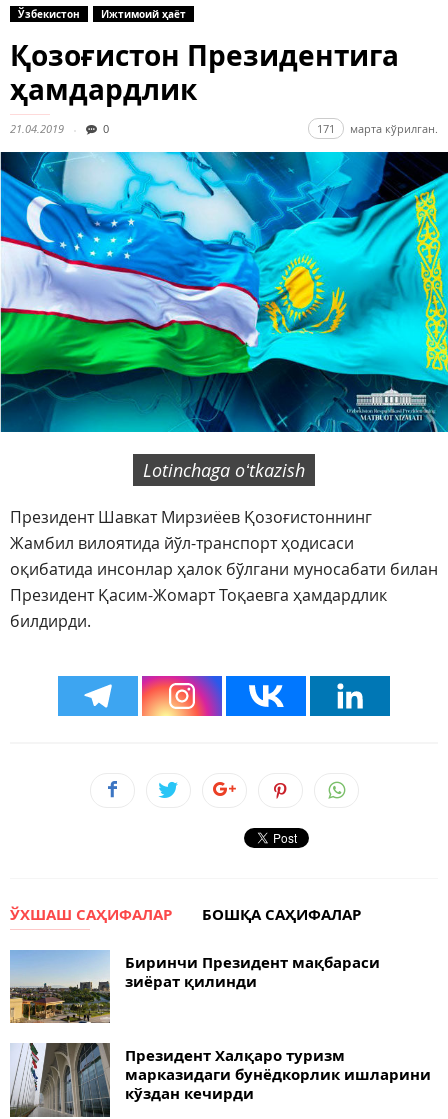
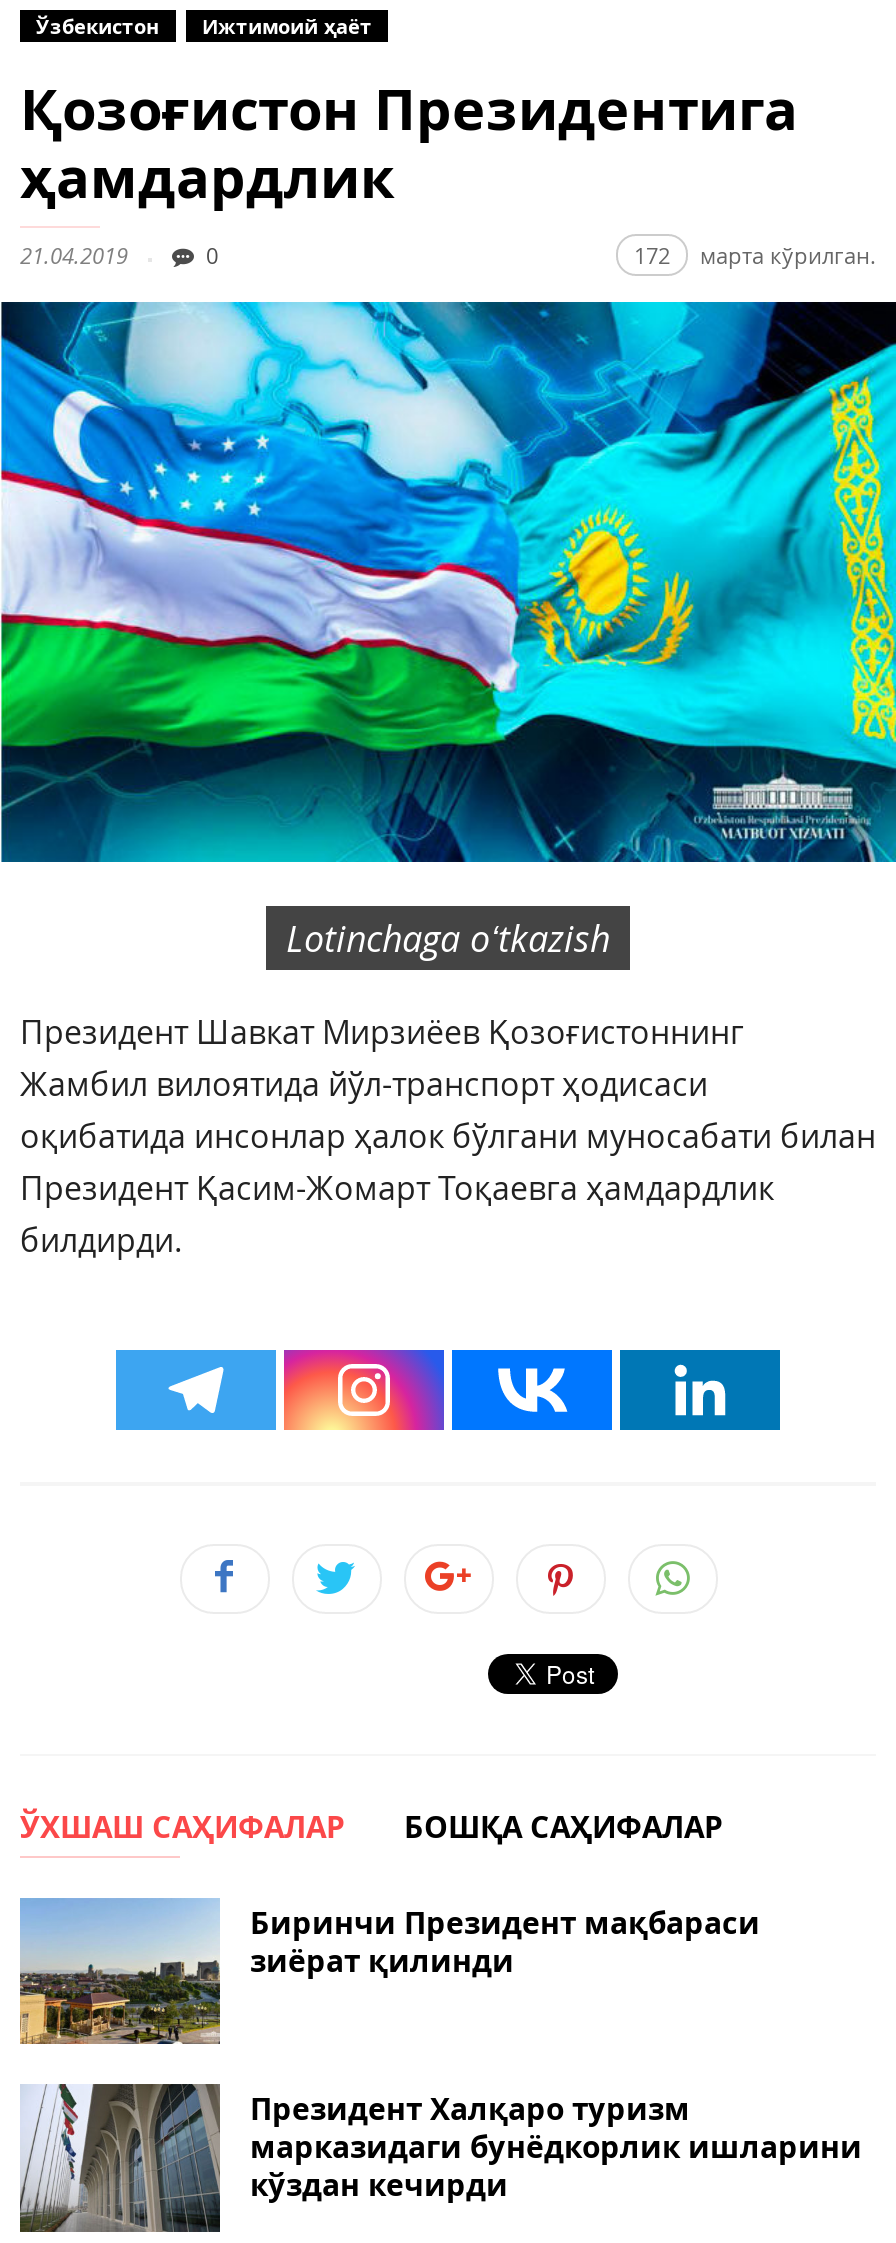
- 171 марта кўрилган.
+ 172 марта кўрилган.
